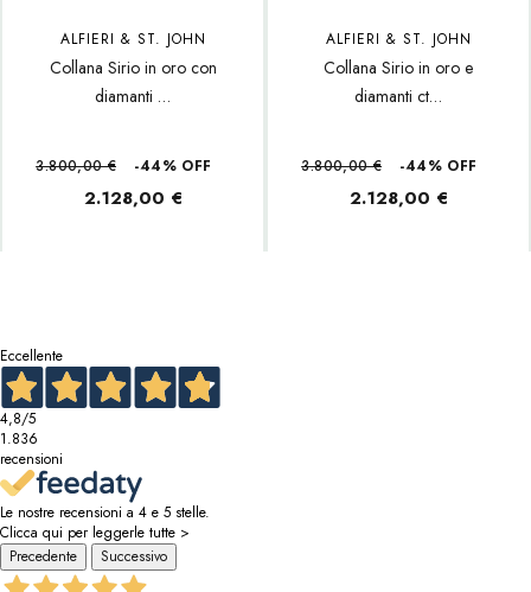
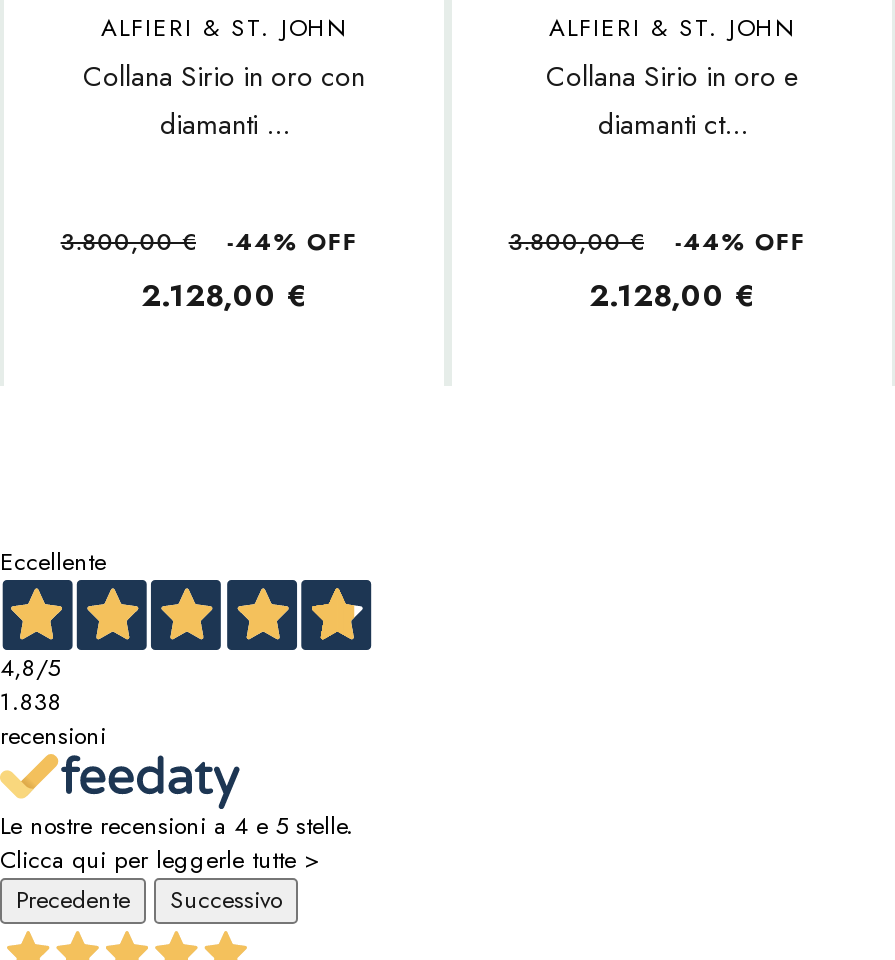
- 1.836
+ 1.838
